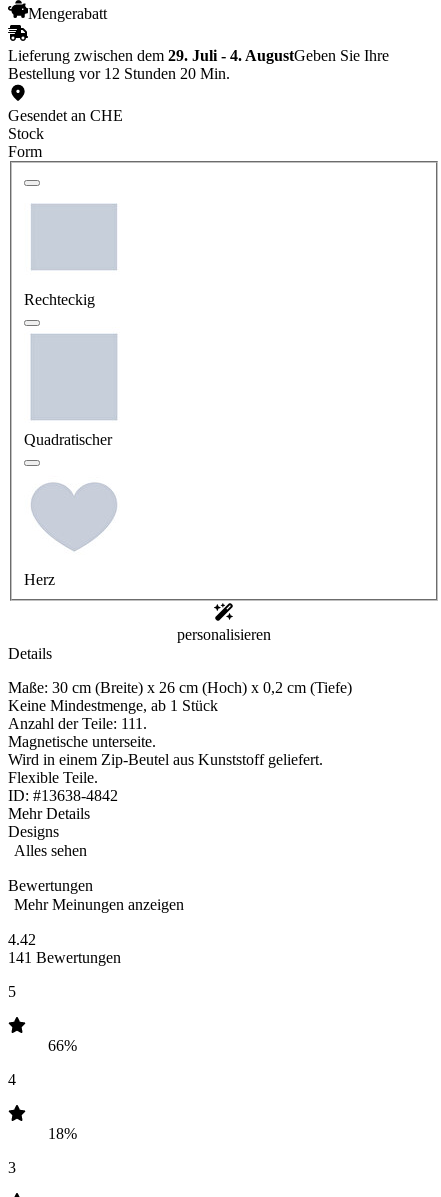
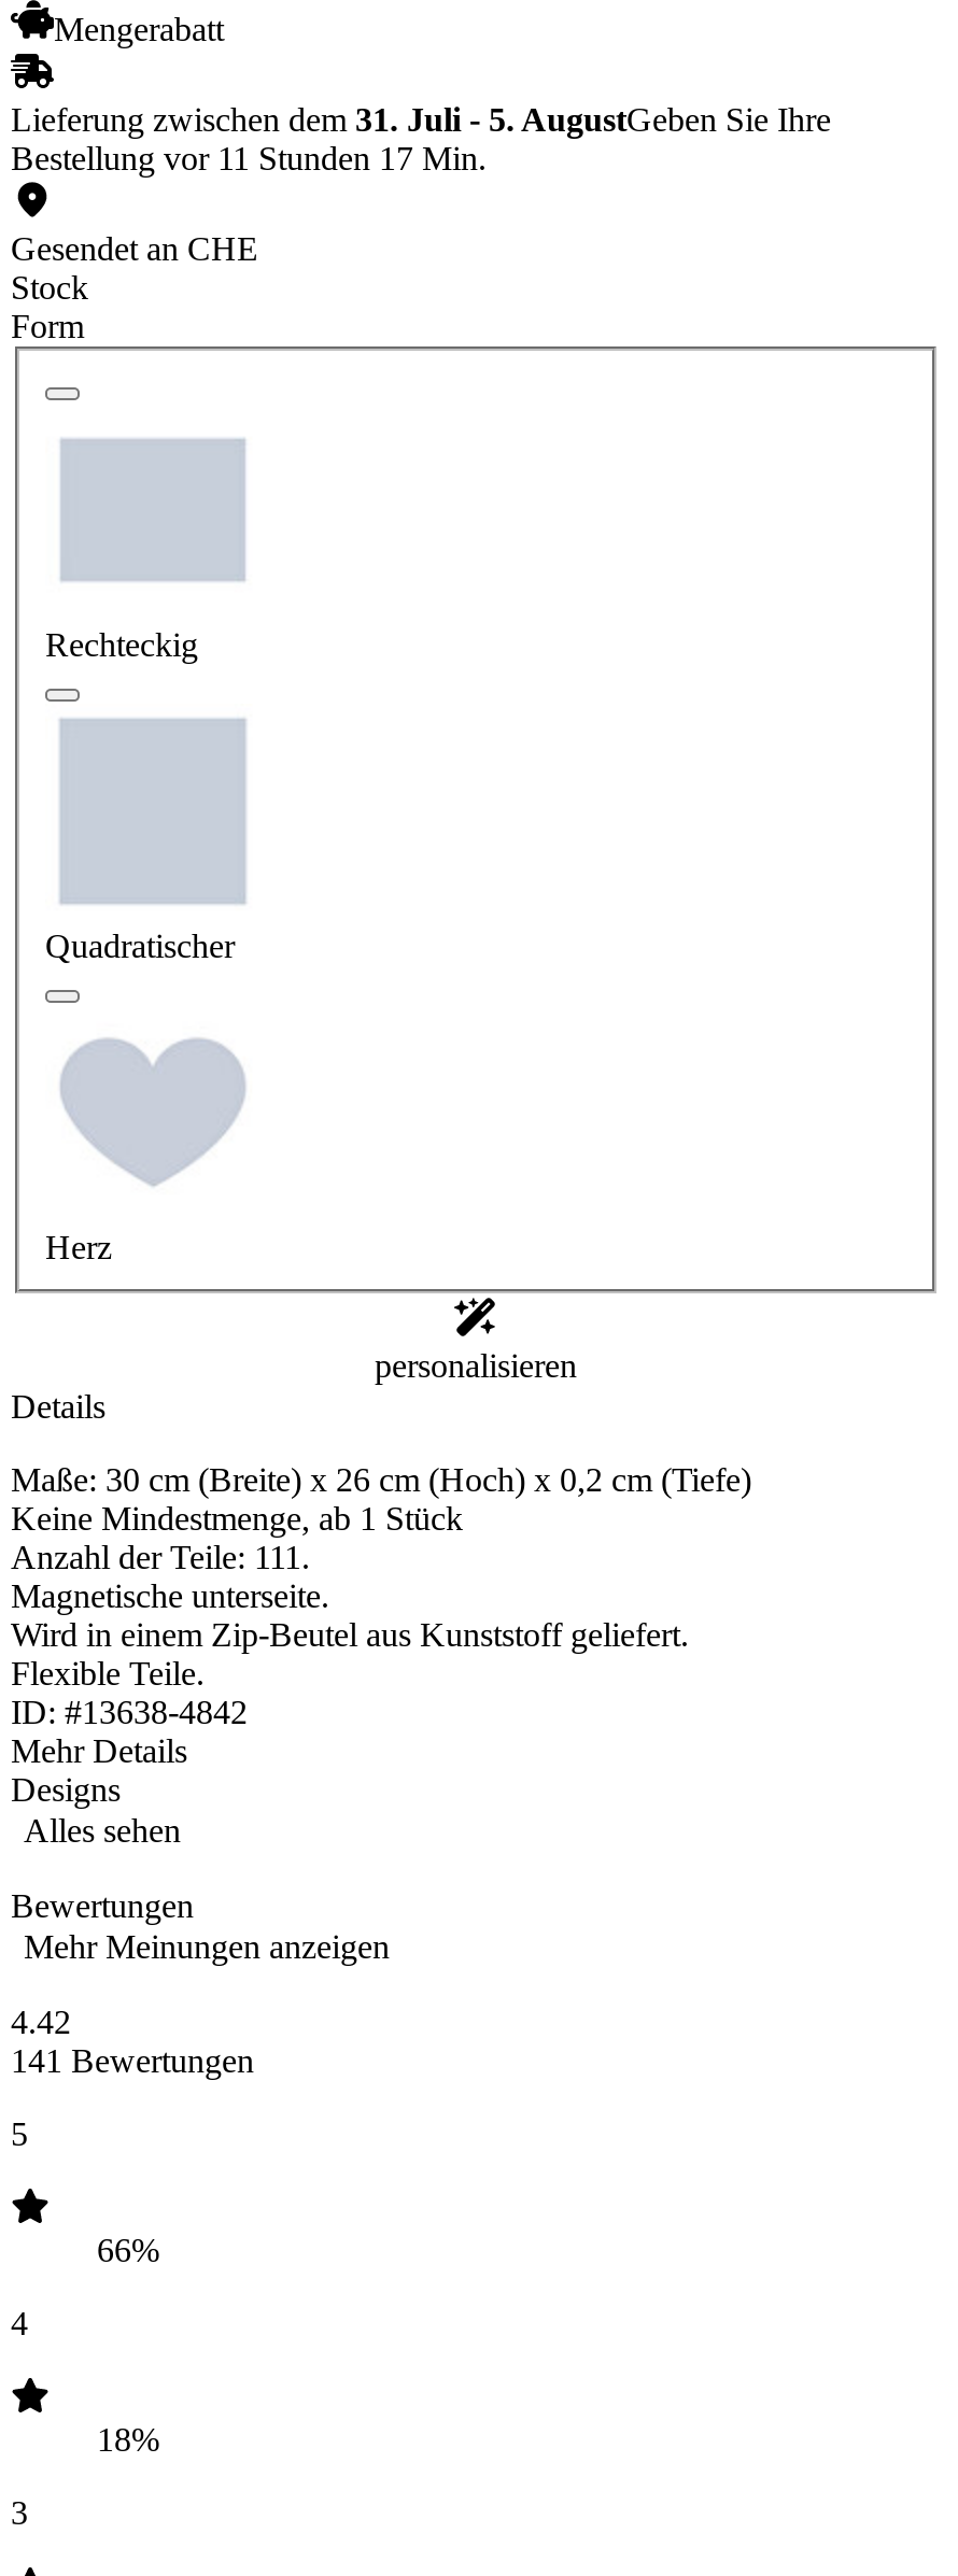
- Lieferung zwischen dem 29. Juli - 4. AugustGeben Sie Ihre
+ Lieferung zwischen dem 31. Juli - 5. AugustGeben Sie Ihre

- Bestellung vor 12 Stunden 20 Min.
+ Bestellung vor 11 Stunden 17 Min.
